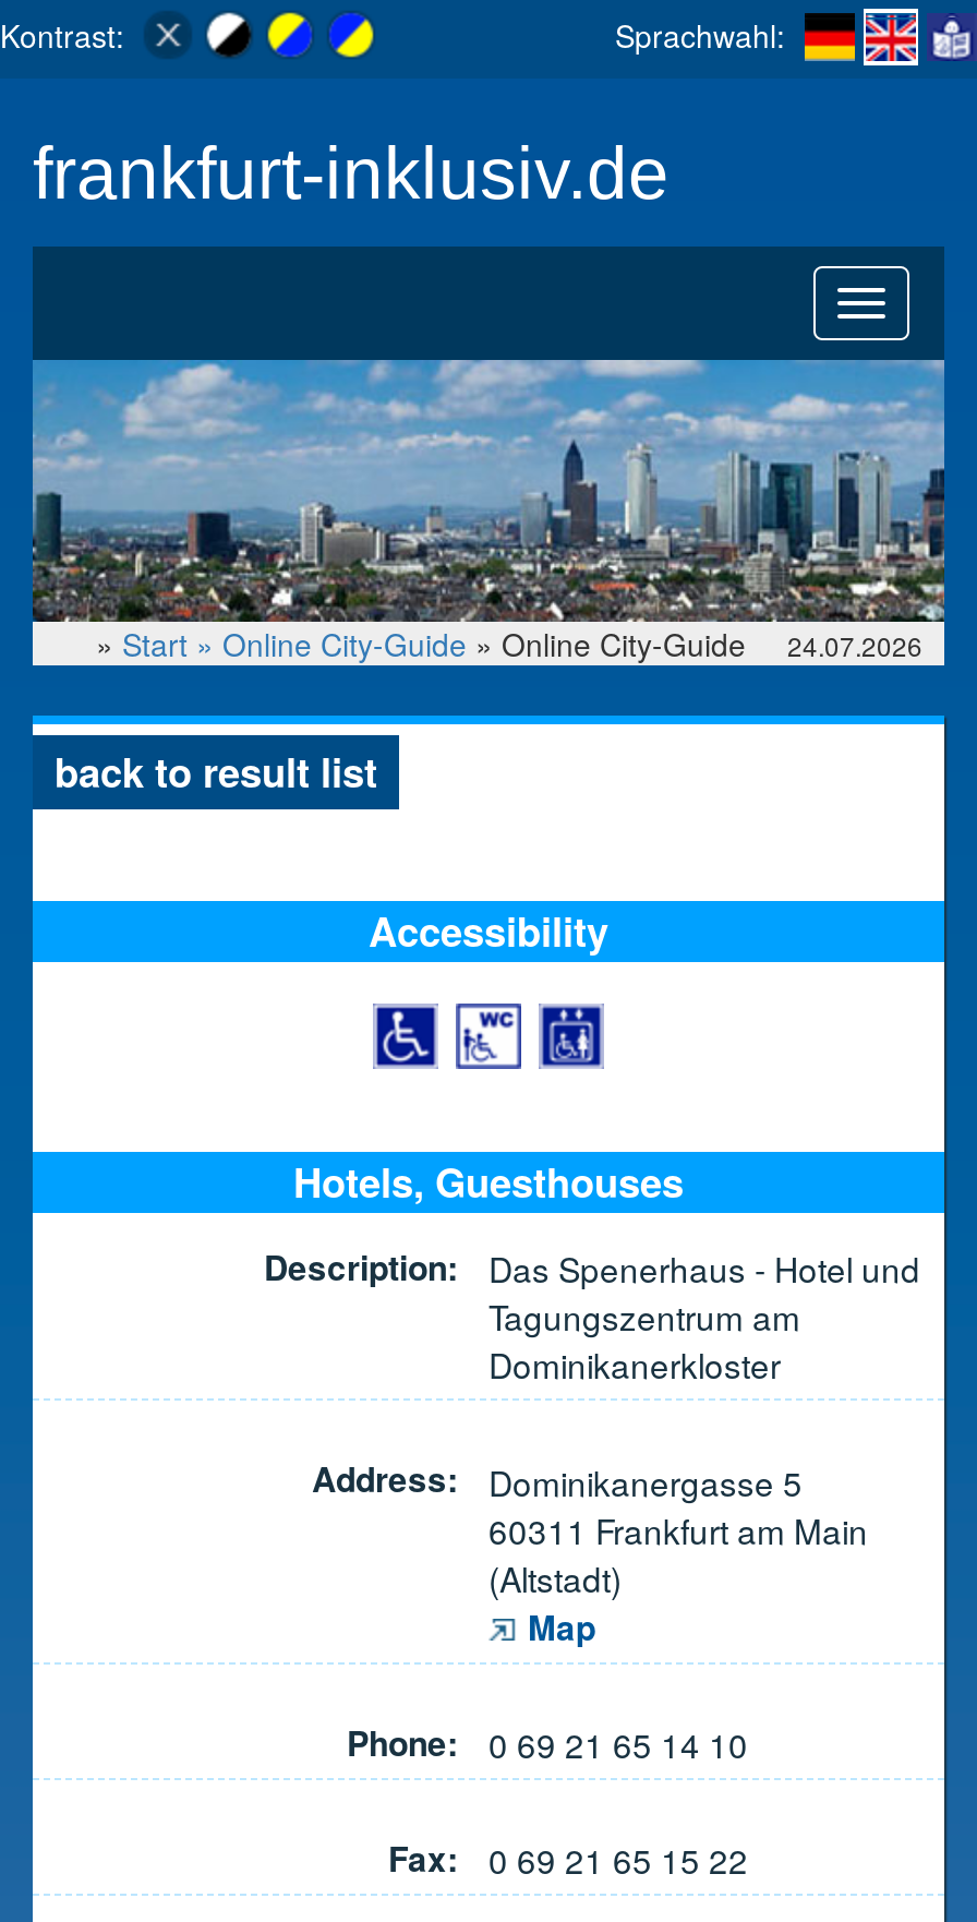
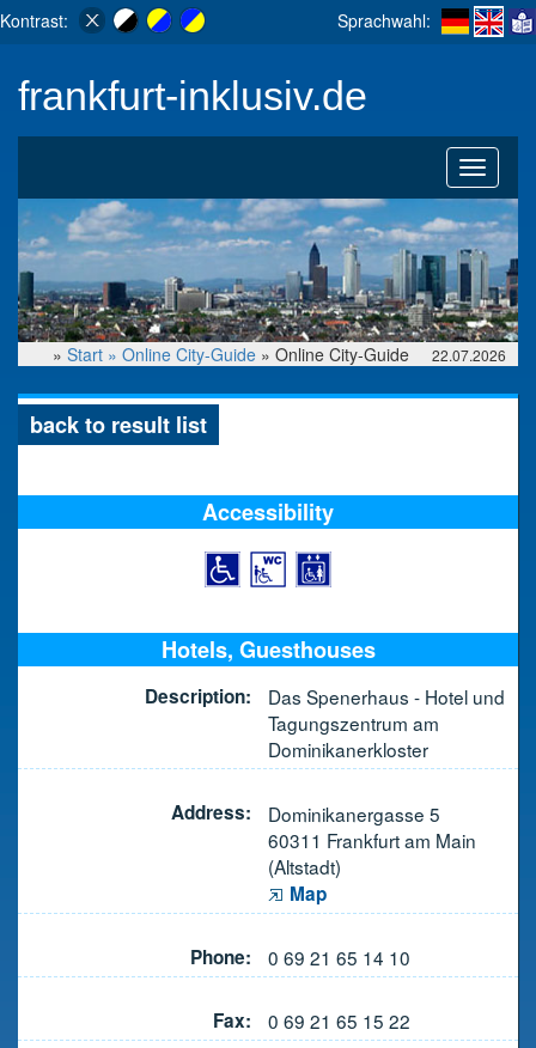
- »Start »Online City-Guide» Online City-Guide 24.07.2026
+ »Start »Online City-Guide» Online City-Guide 22.07.2026
